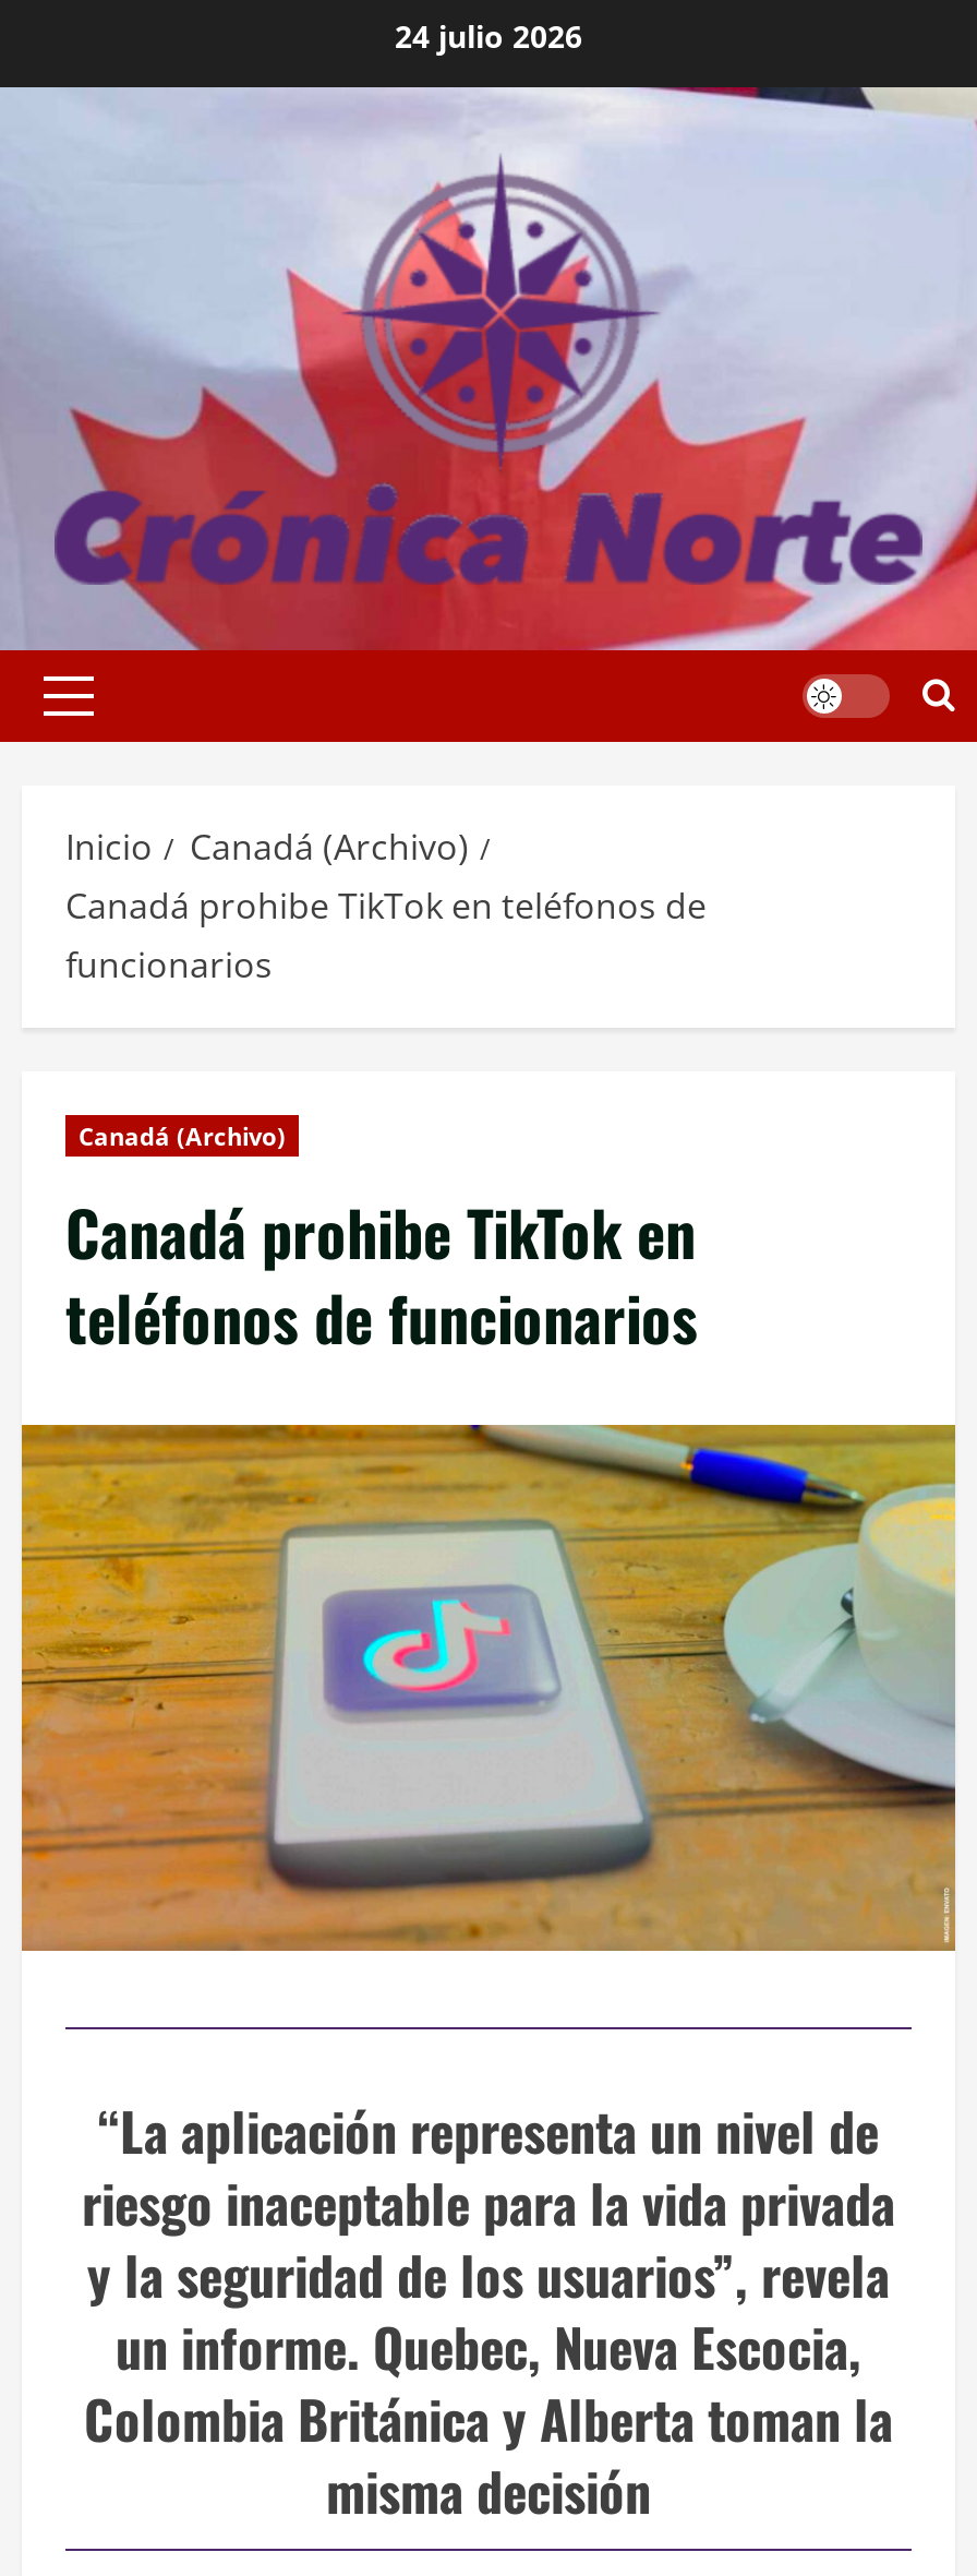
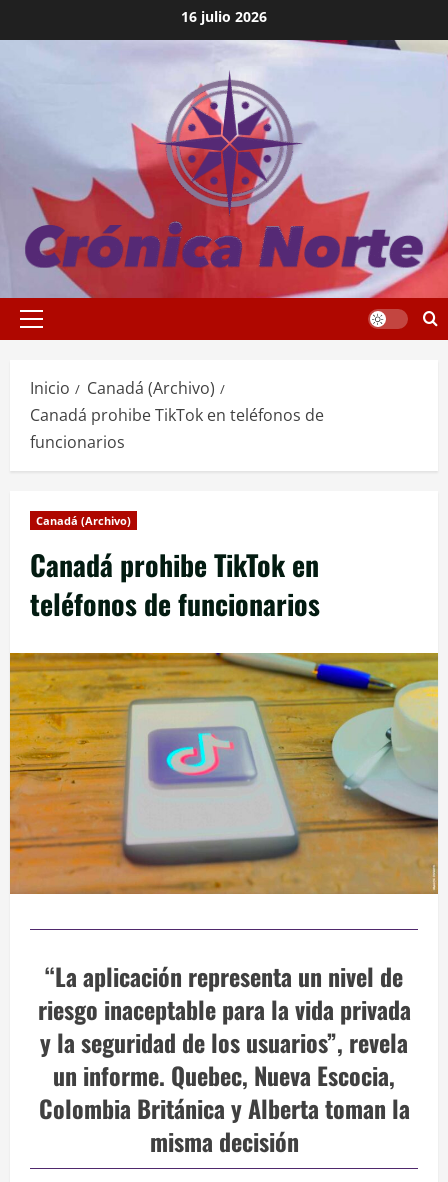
- 24 julio 2026
+ 16 julio 2026
